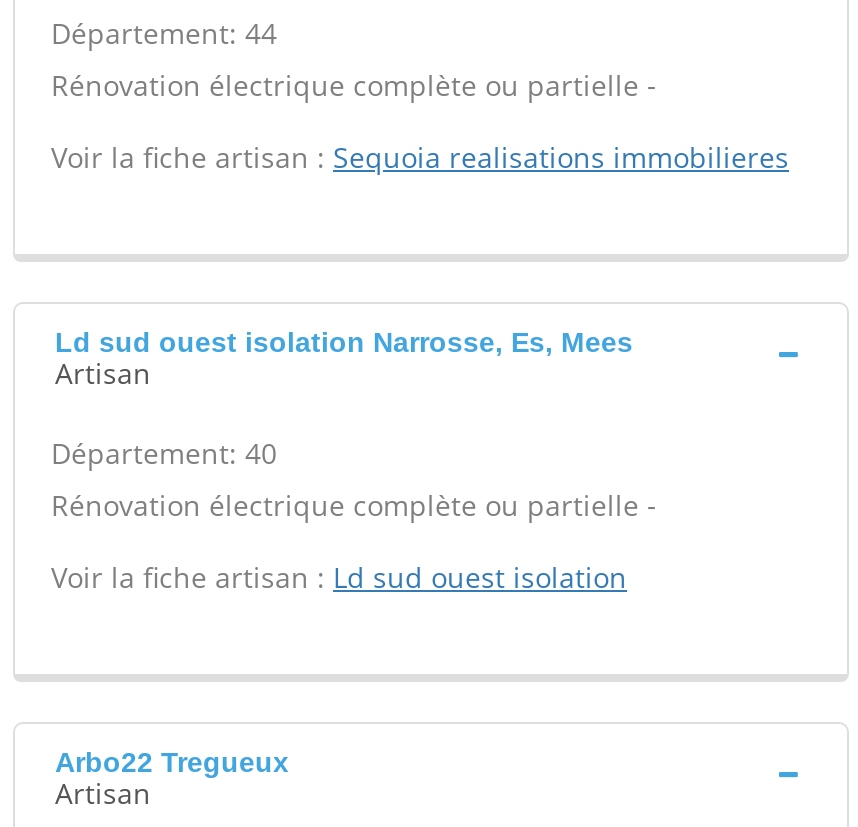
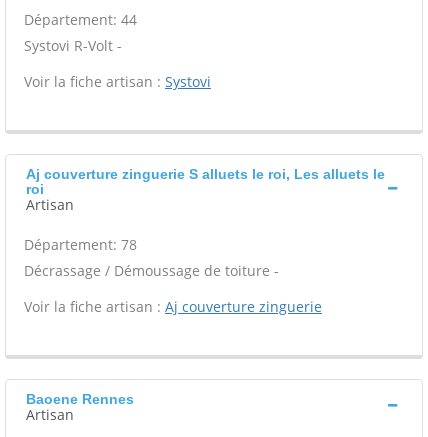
- Rénovation électrique complète ou partielle -
+ Systovi R-Volt -

- Voir la fiche artisan : Sequoia realisations immobilieres
+ Voir la fiche artisan : Systovi

- Ld sud ouest isolation Narrosse, Es, Mees
+ Aj couverture zinguerie S alluets le roi, Les alluets le
+ roi

- Département: 40
- Rénovation électrique complète ou partielle -
+ Département: 78
+ Décrassage / Démoussage de toiture -

- Voir la fiche artisan : Ld sud ouest isolation
+ Voir la fiche artisan : Aj couverture zinguerie

- Arbo22 Tregueux
+ Baoene Rennes
